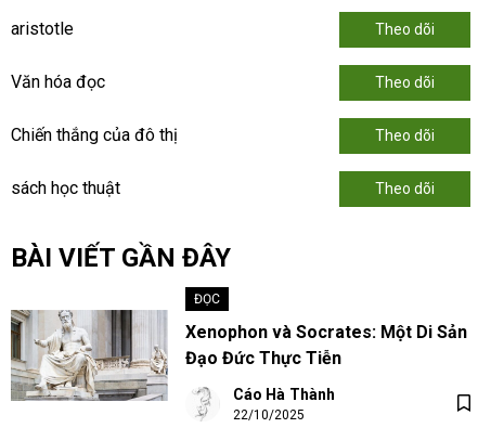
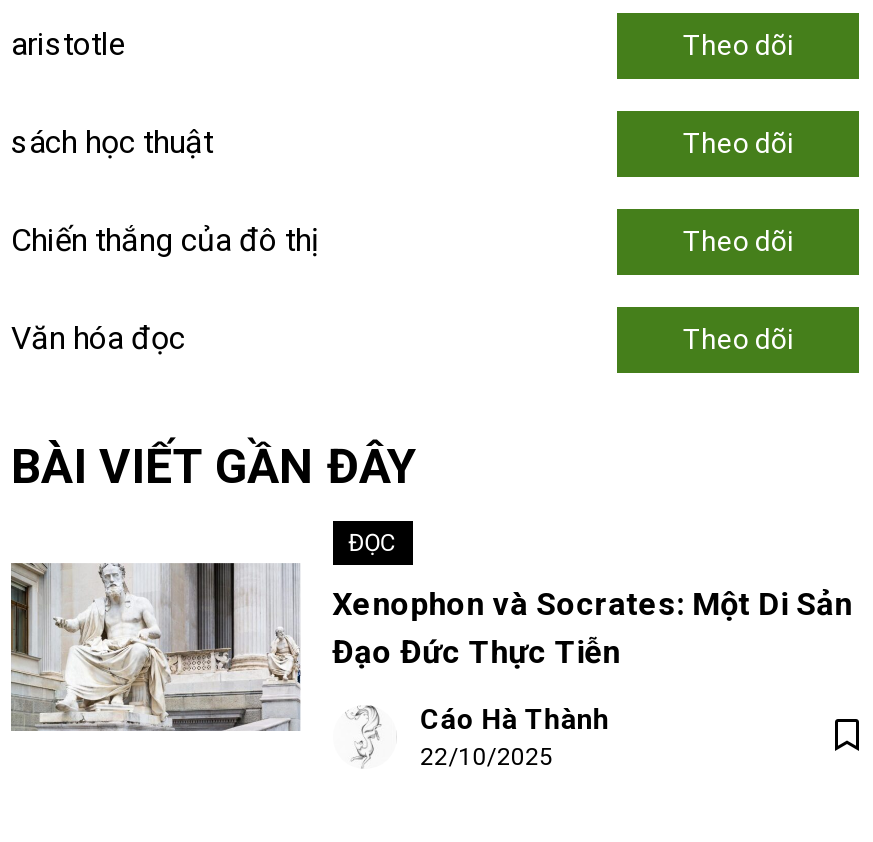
moved down: Văn hóa đọc

moved up: sách học thuật
